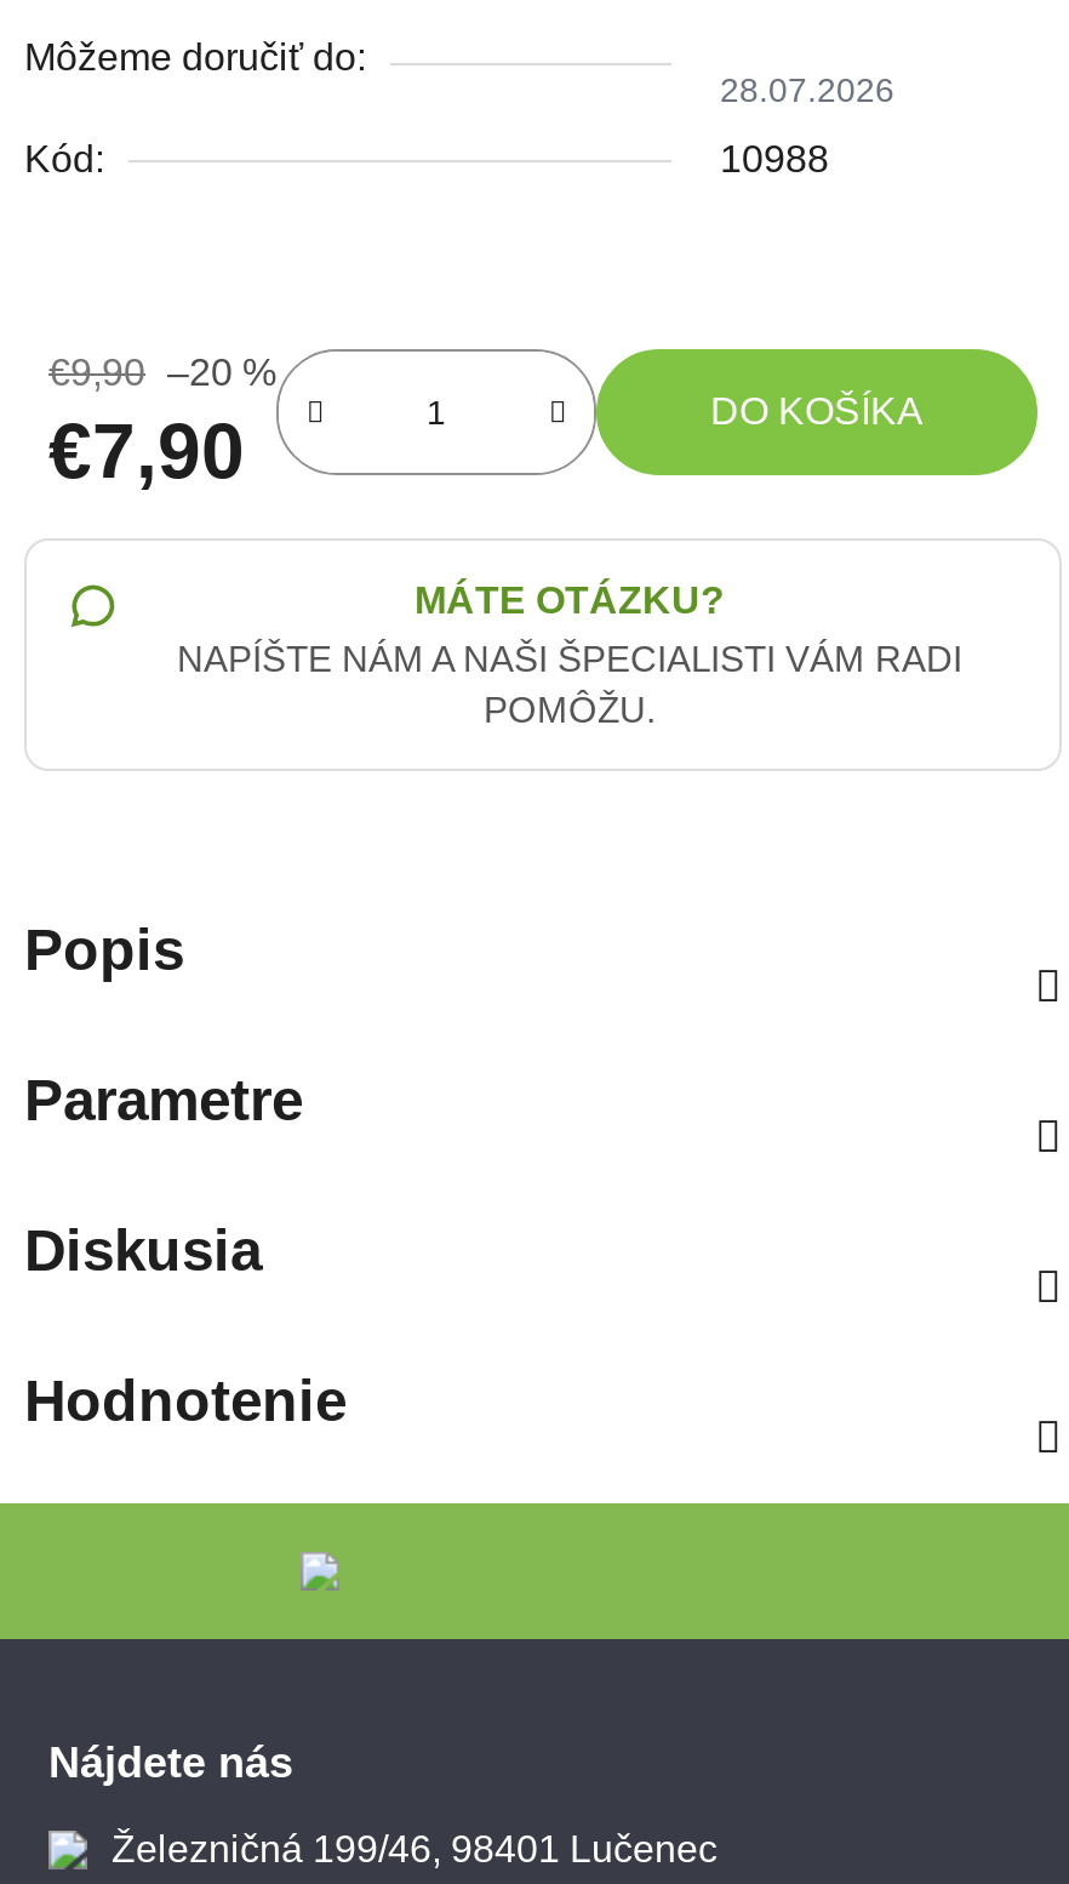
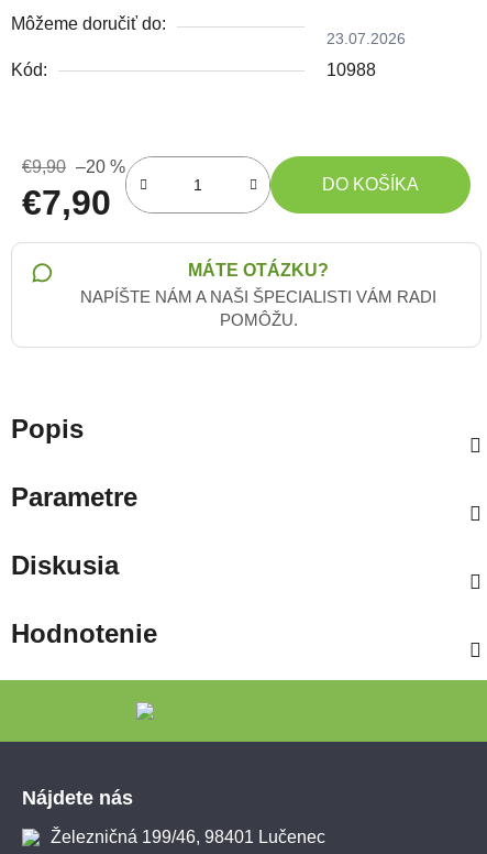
- 28.07.2026
+ 23.07.2026
